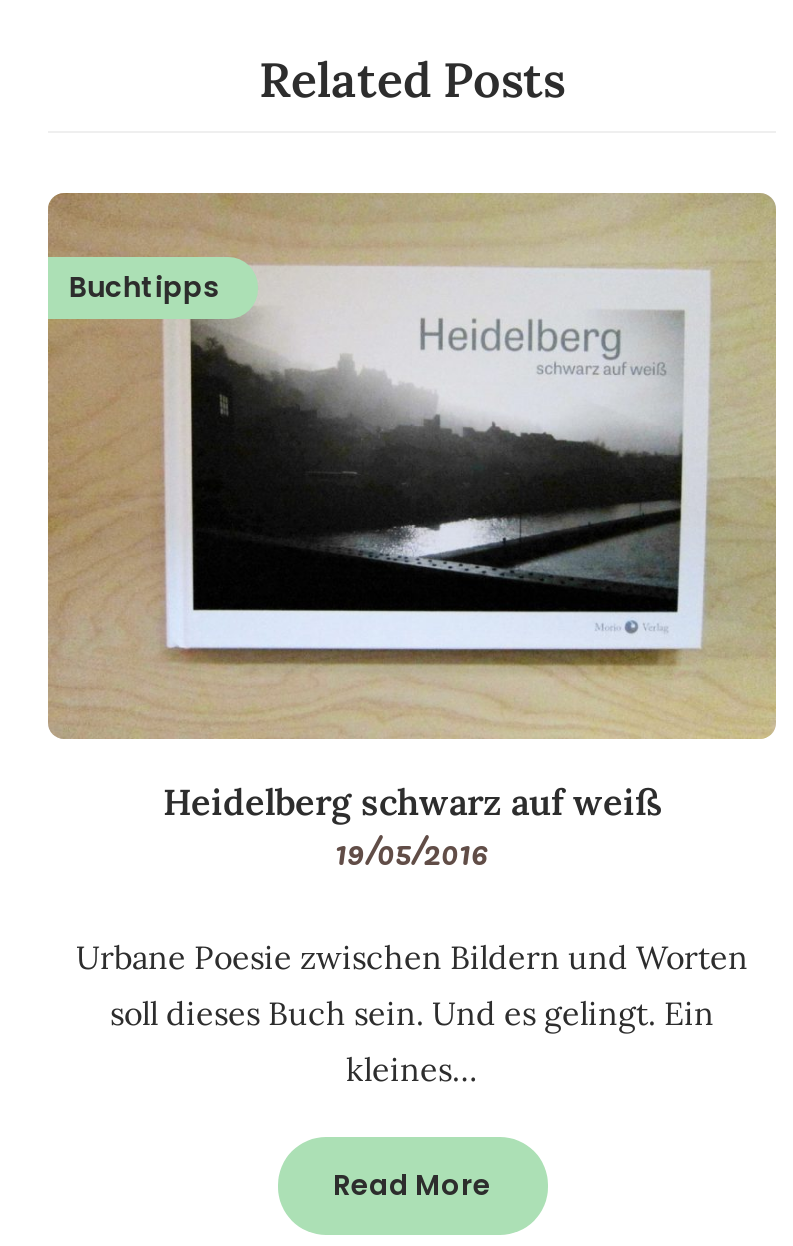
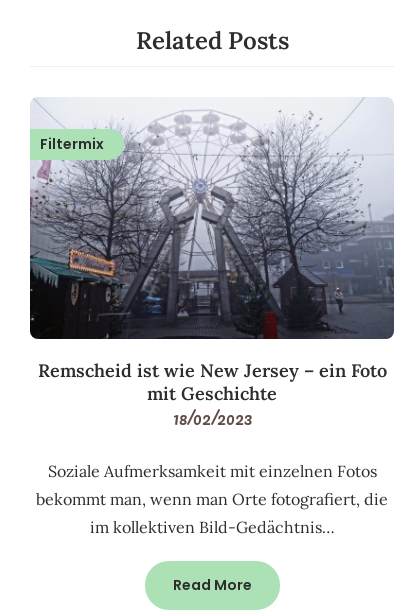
- [image]
- Buchtipps
+ [image]
+ Filtermix

- Heidelberg schwarz auf weiß
- 19/05/2016
+ Remscheid ist wie New Jersey – ein Foto
+ mit Geschichte
+ 18/02/2023

- Urbane Poesie zwischen Bildern und Worten
- soll dieses Buch sein. Und es gelingt. Ein
- kleines…
+ Soziale Aufmerksamkeit mit einzelnen Fotos
+ bekommt man, wenn man Orte fotografiert, die
+ im kollektiven Bild-Gedächtnis…
